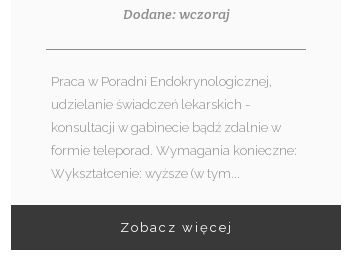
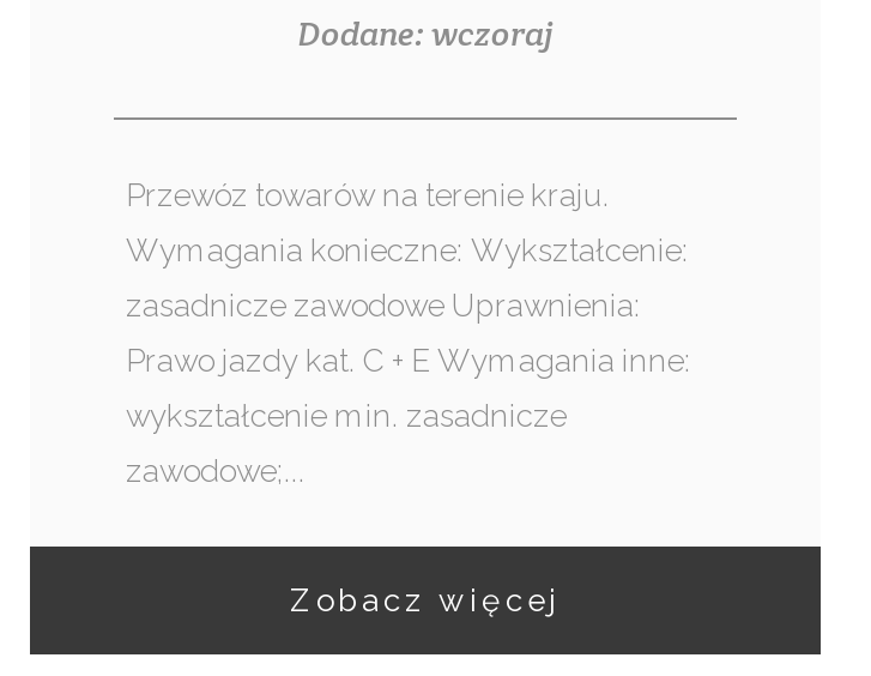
- Praca w Poradni Endokrynologicznej,
- udzielanie świadczeń lekarskich -
- konsultacji w gabinecie bądź zdalnie w
- formie teleporad. Wymagania konieczne:
- Wykształcenie: wyższe (w tym...
+ Przewóz towarów na terenie kraju.
+ Wymagania konieczne: Wykształcenie:
+ zasadnicze zawodowe Uprawnienia:
+ Prawo jazdy kat. C + E Wymagania inne:
+ wykształcenie min. zasadnicze
+ zawodowe;...
